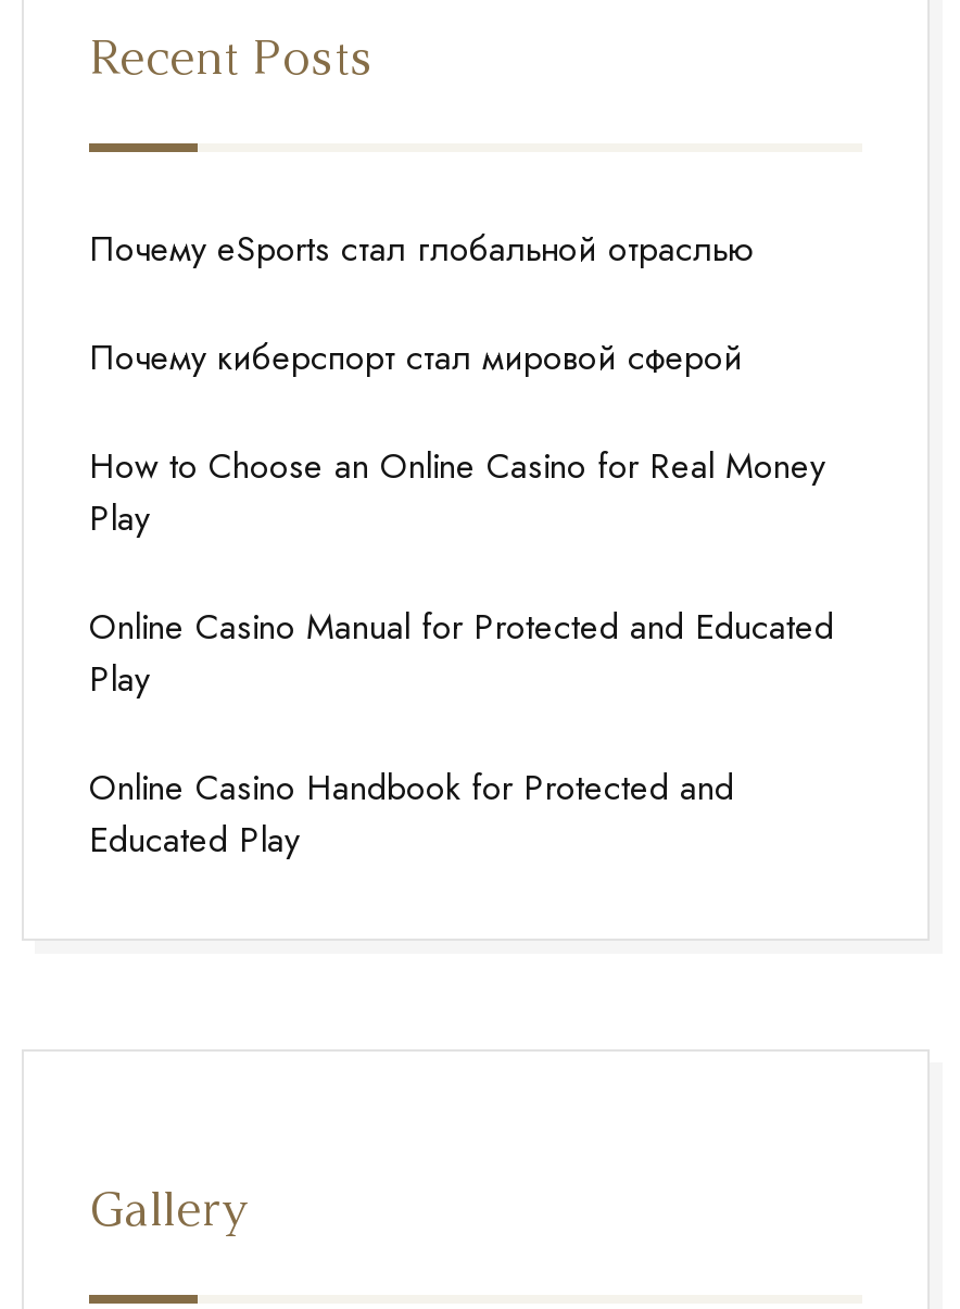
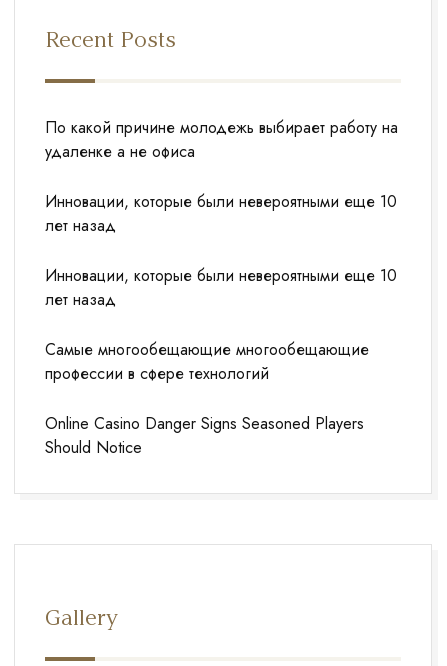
- Почему eSports стал глобальной отраслью
+ По какой причине молодежь выбирает работу на
+ удаленке а не офиса

- Почему киберспорт стал мировой сферой
+ Инновации, которые были невероятными еще 10
+ лет назад

- How to Choose an Online Casino for Real Money
- Play
+ Инновации, которые были невероятными еще 10
+ лет назад

- Online Casino Manual for Protected and Educated
- Play
+ Самые многообещающие многообещающие
+ профессии в сфере технологий

- Online Casino Handbook for Protected and
- Educated Play
+ Online Casino Danger Signs Seasoned Players
+ Should Notice
